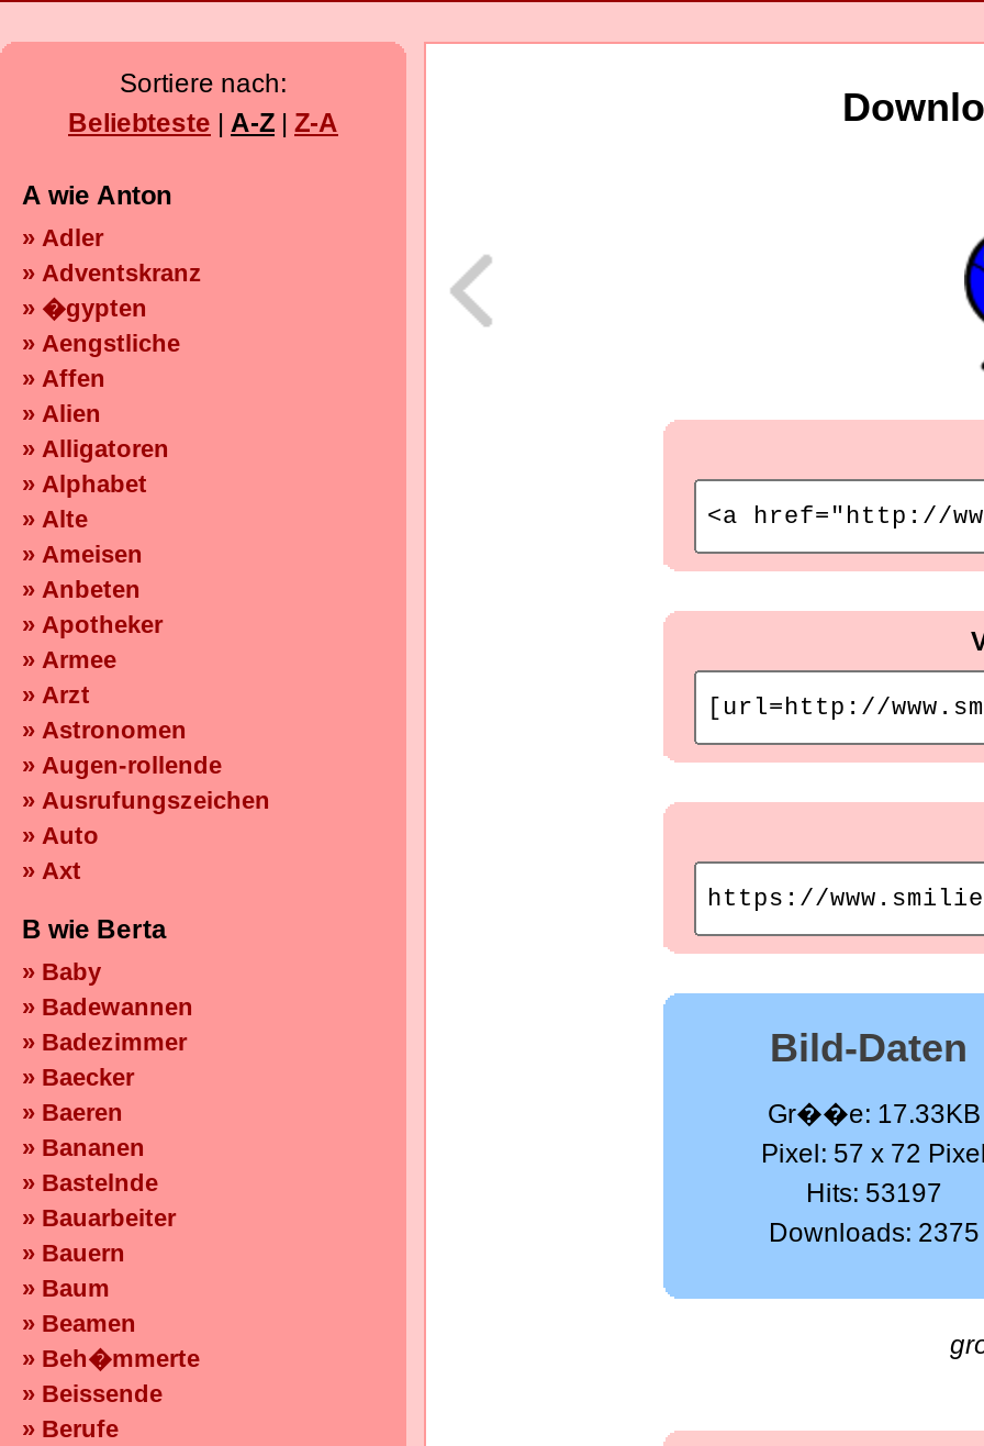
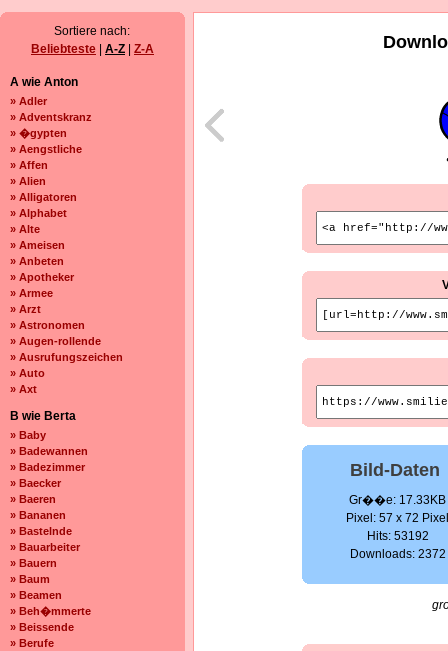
- Hits: 53197
+ Hits: 53192

- Downloads: 2375
+ Downloads: 2372
